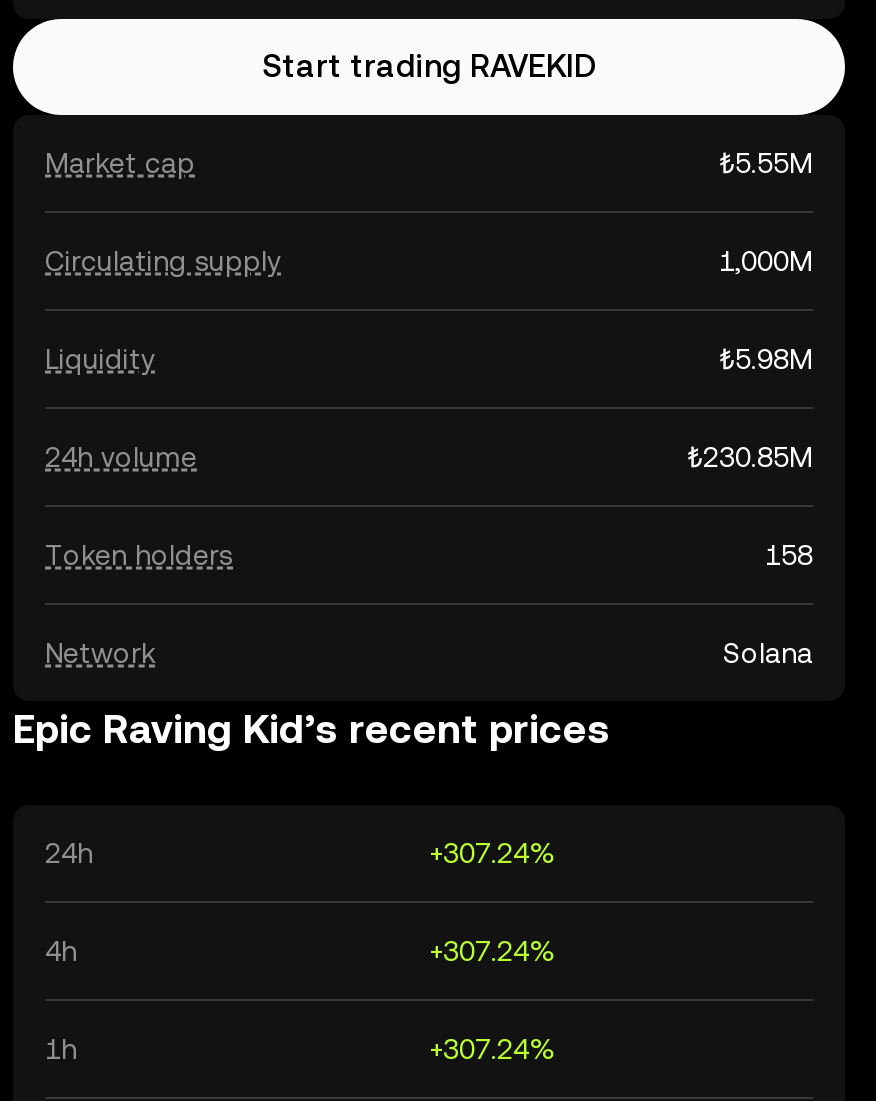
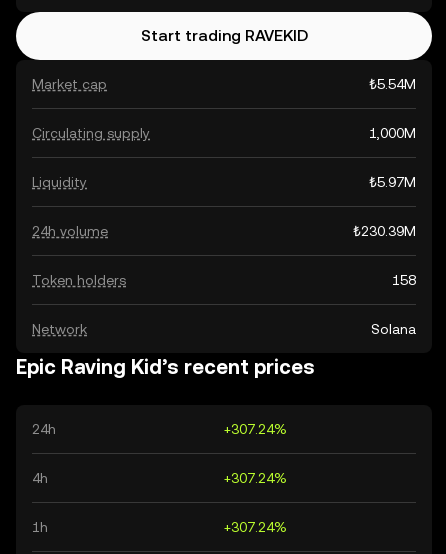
- ₺5.55M
+ ₺5.54M

- ₺5.98M
+ ₺5.97M

- ₺230.85M
+ ₺230.39M
